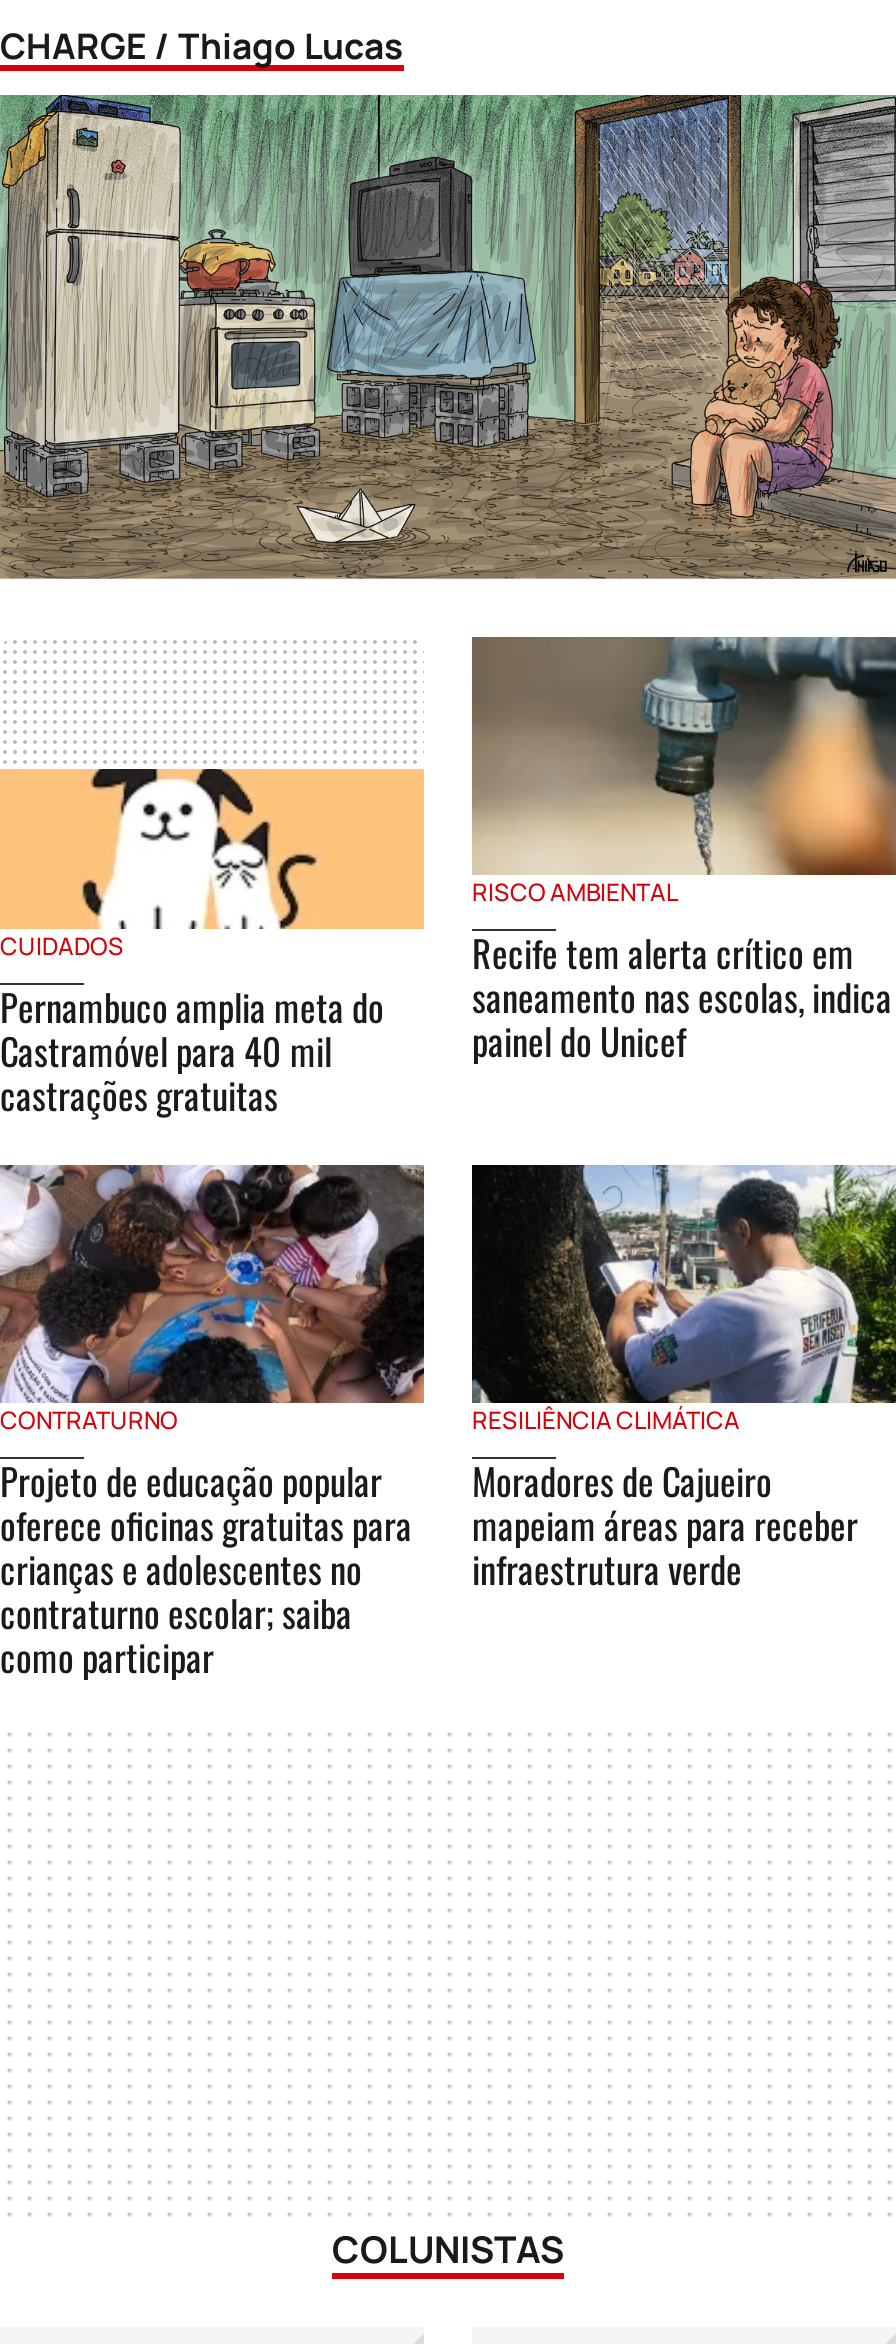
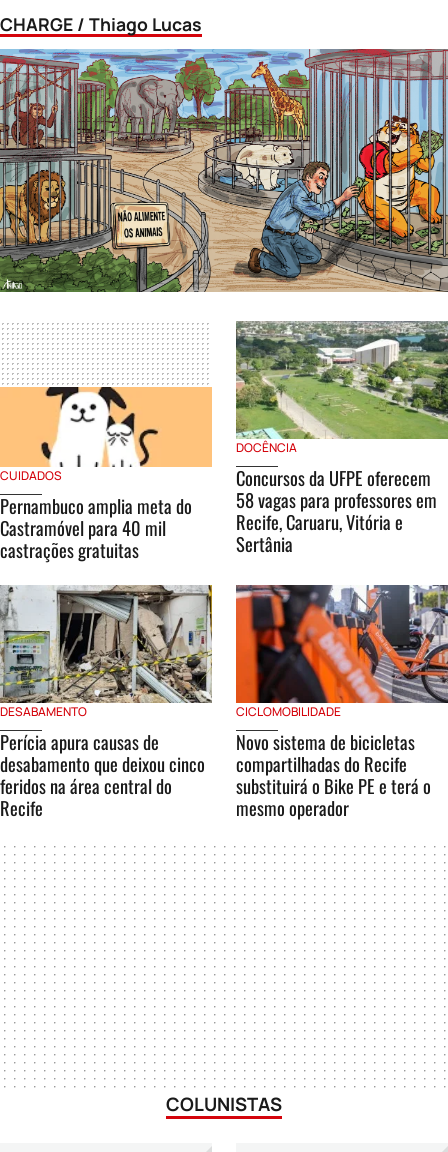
- [image]
+ [image]

- [image]
- RISCO AMBIENTAL
- Recife tem alerta crítico em
- saneamento nas escolas, indica
- painel do Unicef
+ [image]
+ DOCÊNCIA
+ Concursos da UFPE oferecem
+ 58 vagas para professores em
+ Recife, Caruaru, Vitória e
+ Sertânia

- [image]
- CONTRATURNO
- Projeto de educação popular
- oferece oficinas gratuitas para
- crianças e adolescentes no
- contraturno escolar; saiba
- como participar
+ [image]
+ DESABAMENTO
+ Perícia apura causas de
+ desabamento que deixou cinco
+ feridos na área central do
+ Recife

- [image]
- RESILIÊNCIA CLIMÁTICA
- Moradores de Cajueiro
- mapeiam áreas para receber
- infraestrutura verde
+ [image]
+ CICLOMOBILIDADE
+ Novo sistema de bicicletas
+ compartilhadas do Recife
+ substituirá o Bike PE e terá o
+ mesmo operador
